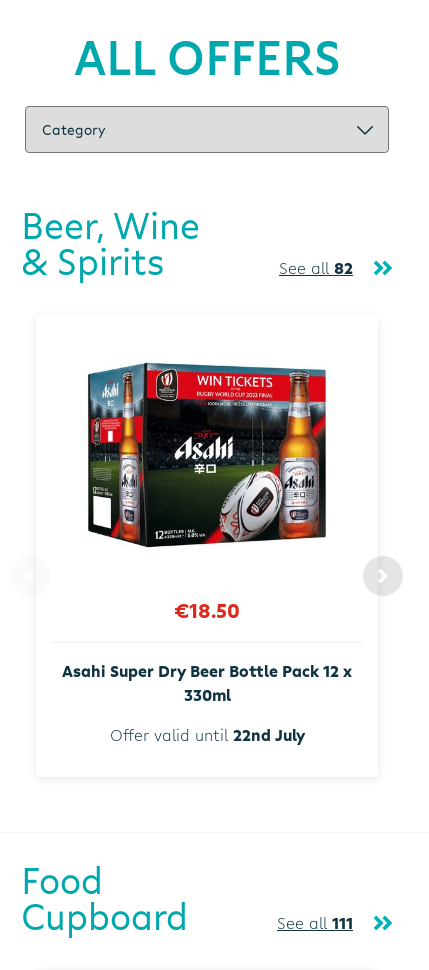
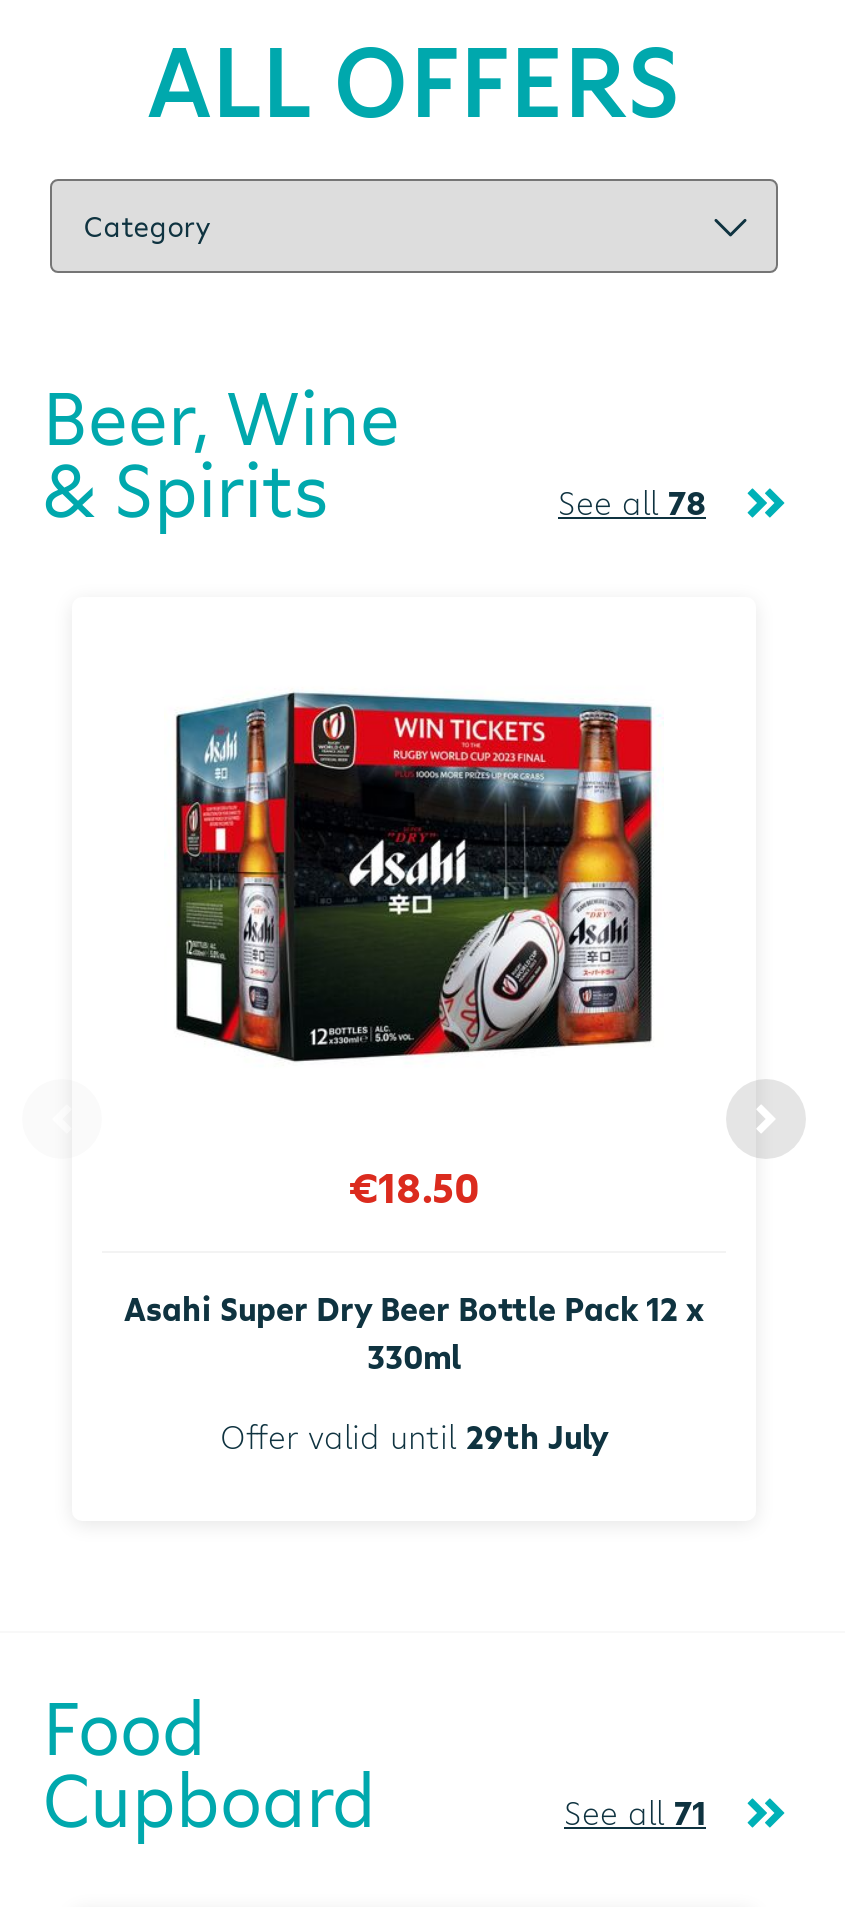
- See all 82
+ See all 78

- Offer valid until 22nd July
+ Offer valid until 29th July

- See all 111
+ See all 71
